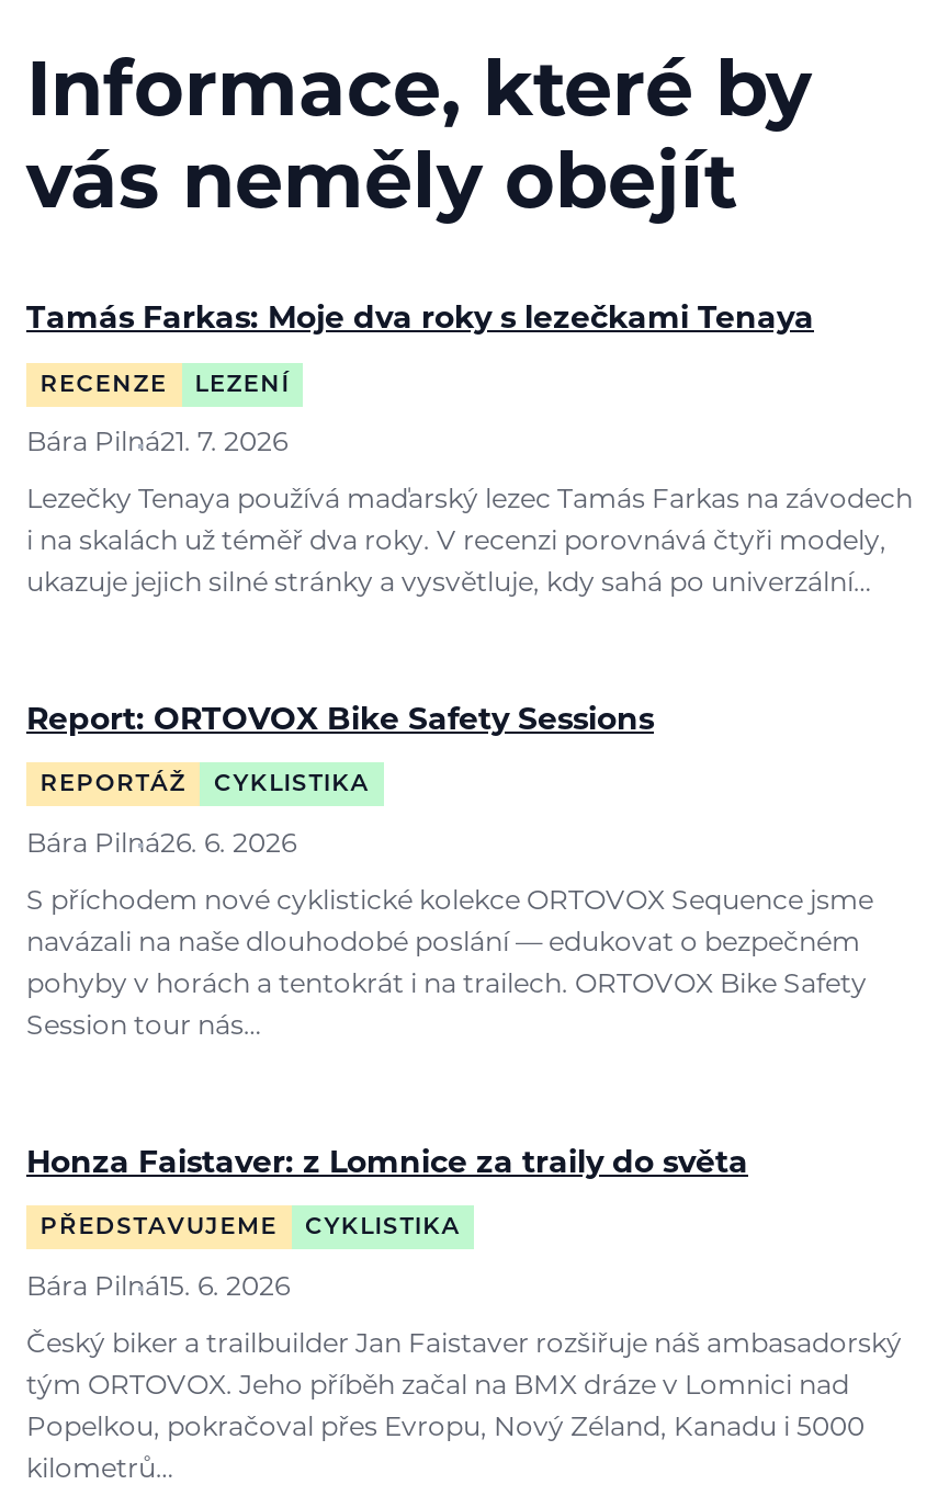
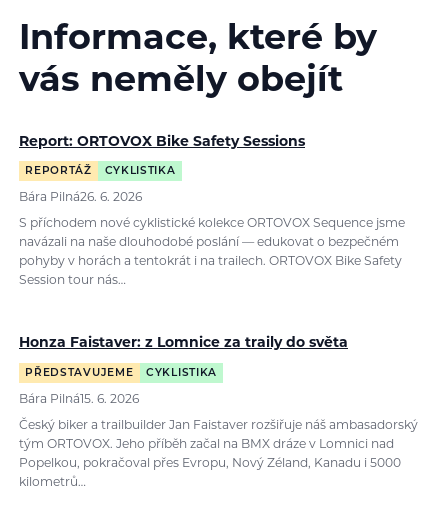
- Tamás Farkas: Moje dva roky s lezečkami Tenaya
- RECENZE
- LEZENÍ
- Bára Pilná21. 7. 2026
- Lezečky Tenaya používá maďarský lezec Tamás Farkas na závodech
- i na skalách už téměř dva roky. V recenzi porovnává čtyři modely,
- ukazuje jejich silné stránky a vysvětluje, kdy sahá po univerzální…
